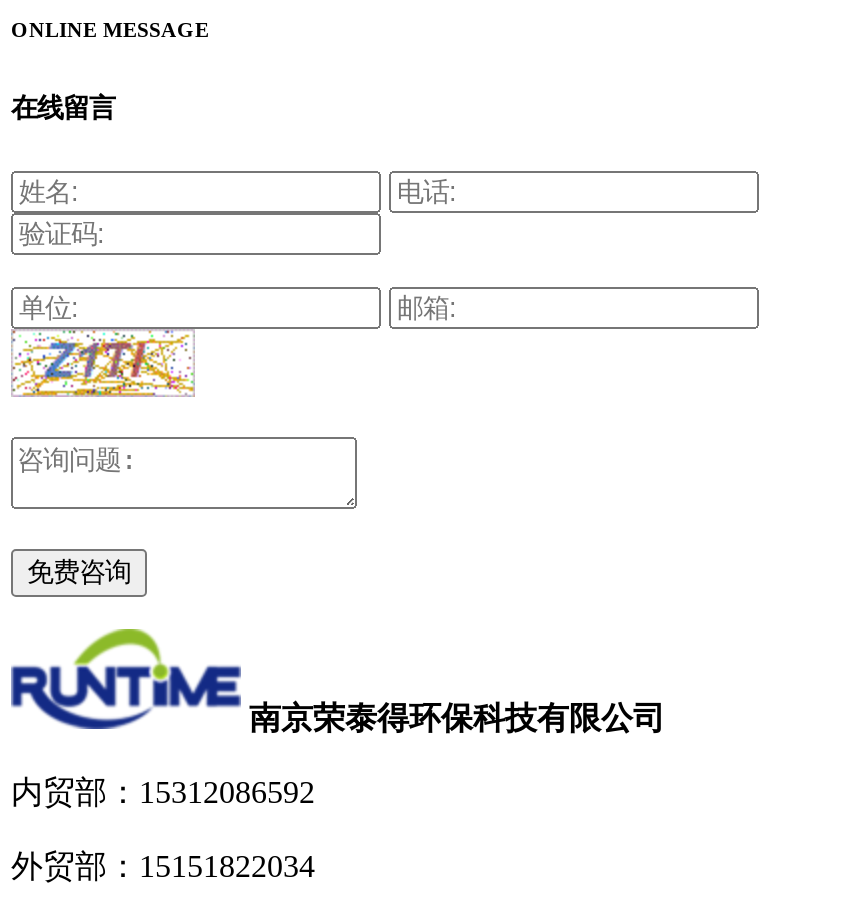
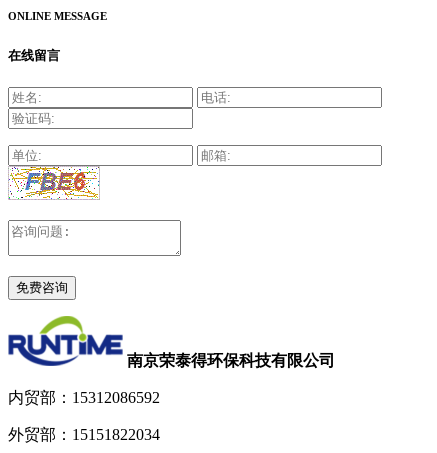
- [image]
+ [image]
